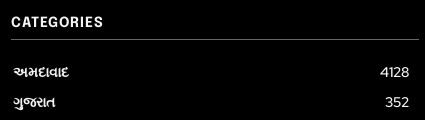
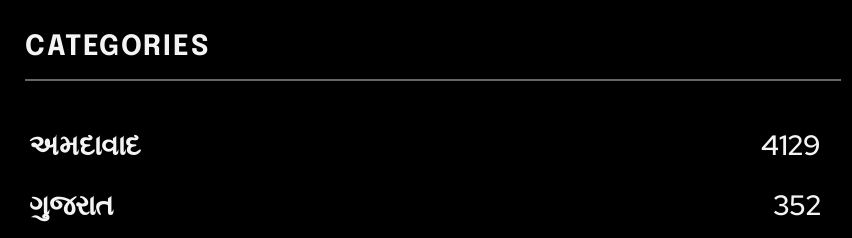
- 4128
+ 4129
